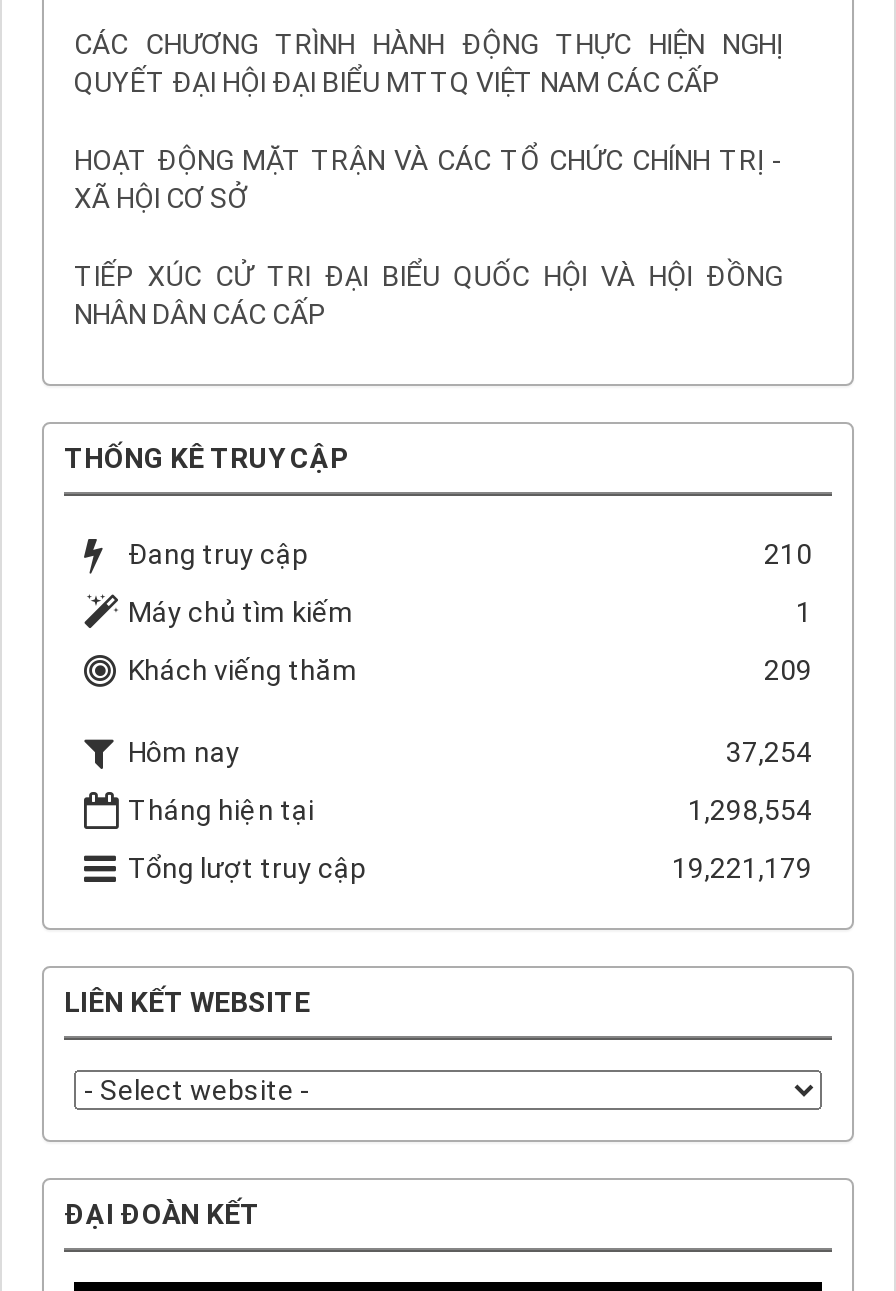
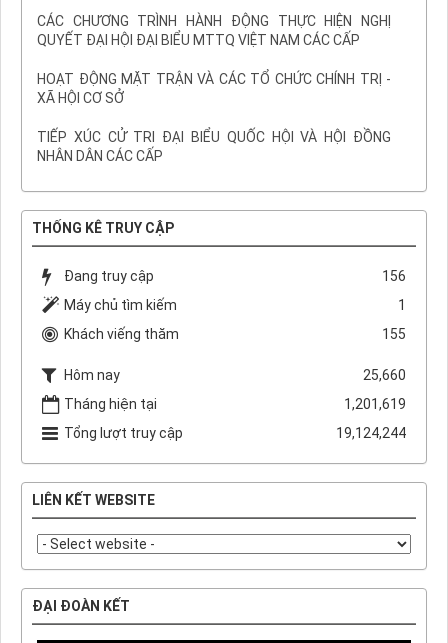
- 210
+ 156

- 209
+ 155

- 37,254
+ 25,660

- 1,298,554
+ 1,201,619

- 19,221,179
+ 19,124,244
